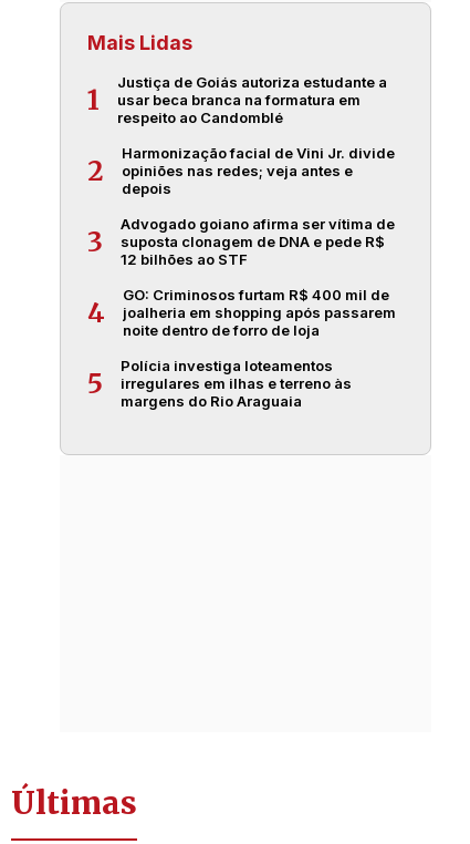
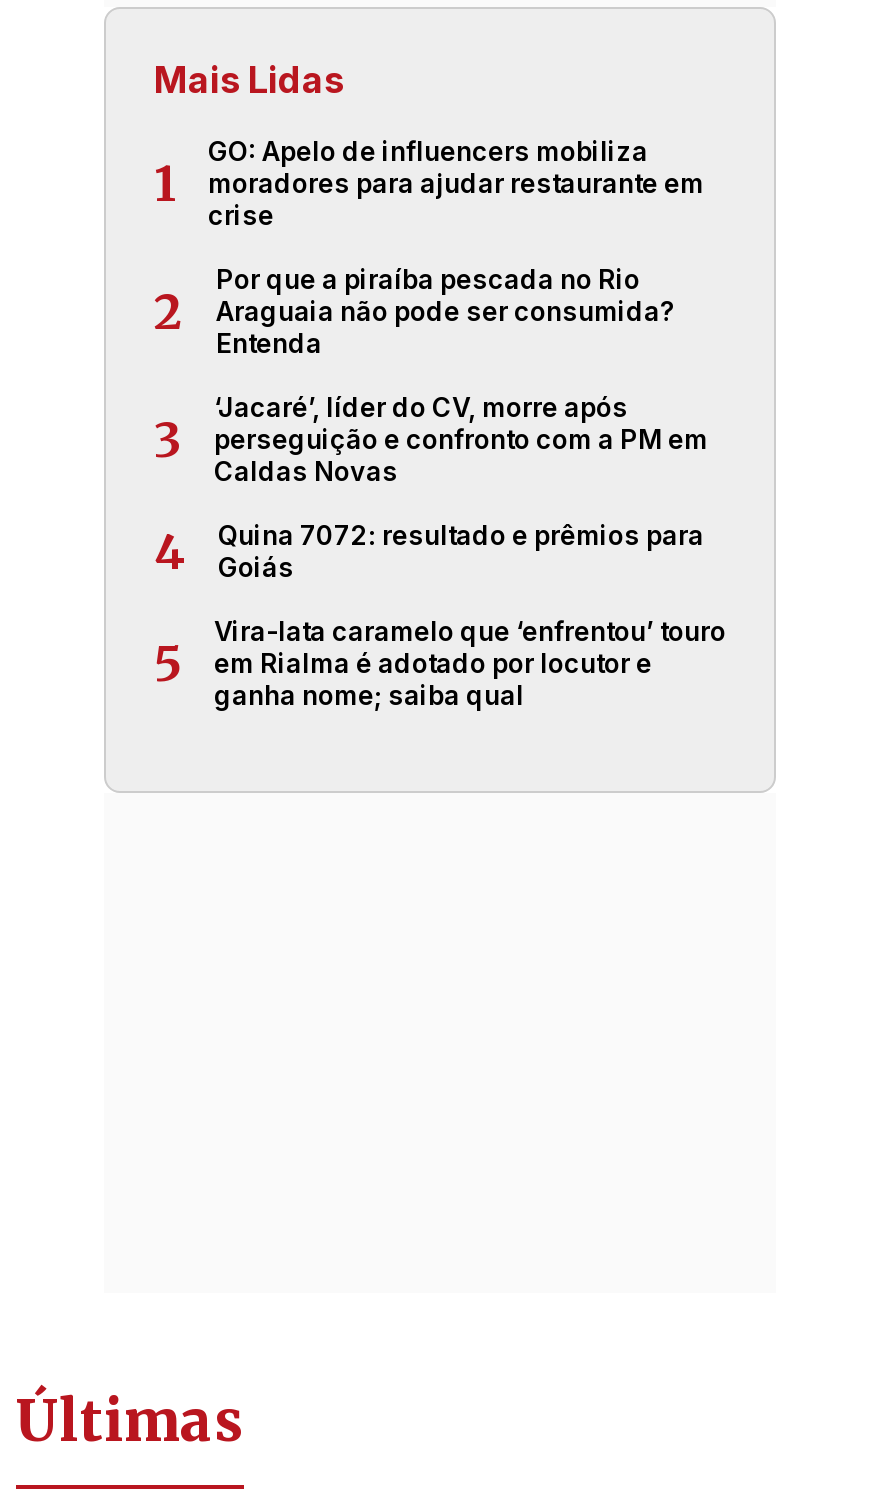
- Justiça de Goiás autoriza estudante a
- usar beca branca na formatura em
- respeito ao Candomblé
+ GO: Apelo de influencers mobiliza
+ moradores para ajudar restaurante em
+ crise

- Harmonização facial de Vini Jr. divide
- opiniões nas redes; veja antes e
- depois
+ Por que a piraíba pescada no Rio
+ Araguaia não pode ser consumida?
+ Entenda

- Advogado goiano afirma ser vítima de
- suposta clonagem de DNA e pede R$
- 12 bilhões ao STF
+ ‘Jacaré’, líder do CV, morre após
+ perseguição e confronto com a PM em
+ Caldas Novas

- GO: Criminosos furtam R$ 400 mil de
- joalheria em shopping após passarem
- noite dentro de forro de loja
+ Quina 7072: resultado e prêmios para
+ Goiás

- Polícia investiga loteamentos
- irregulares em ilhas e terreno às
- margens do Rio Araguaia
+ Vira-lata caramelo que ‘enfrentou’ touro
+ em Rialma é adotado por locutor e
+ ganha nome; saiba qual
